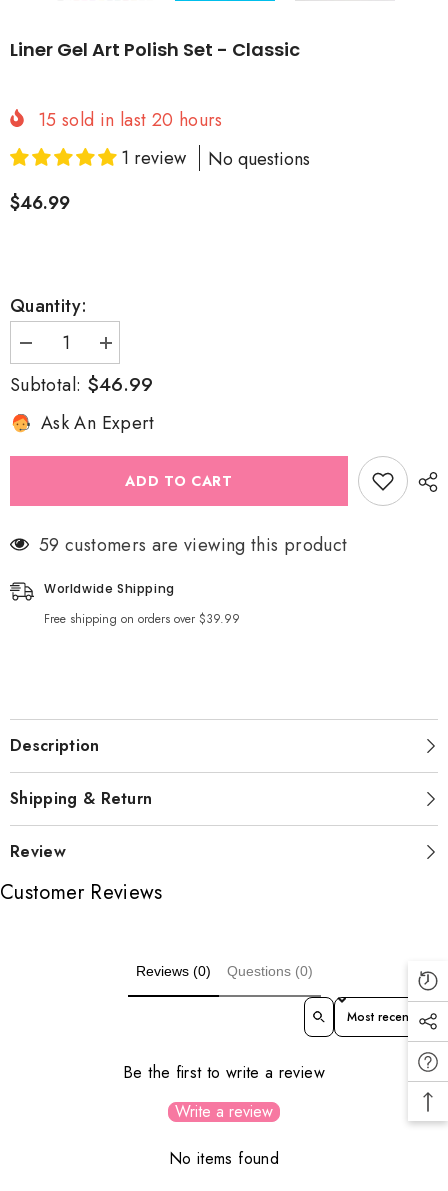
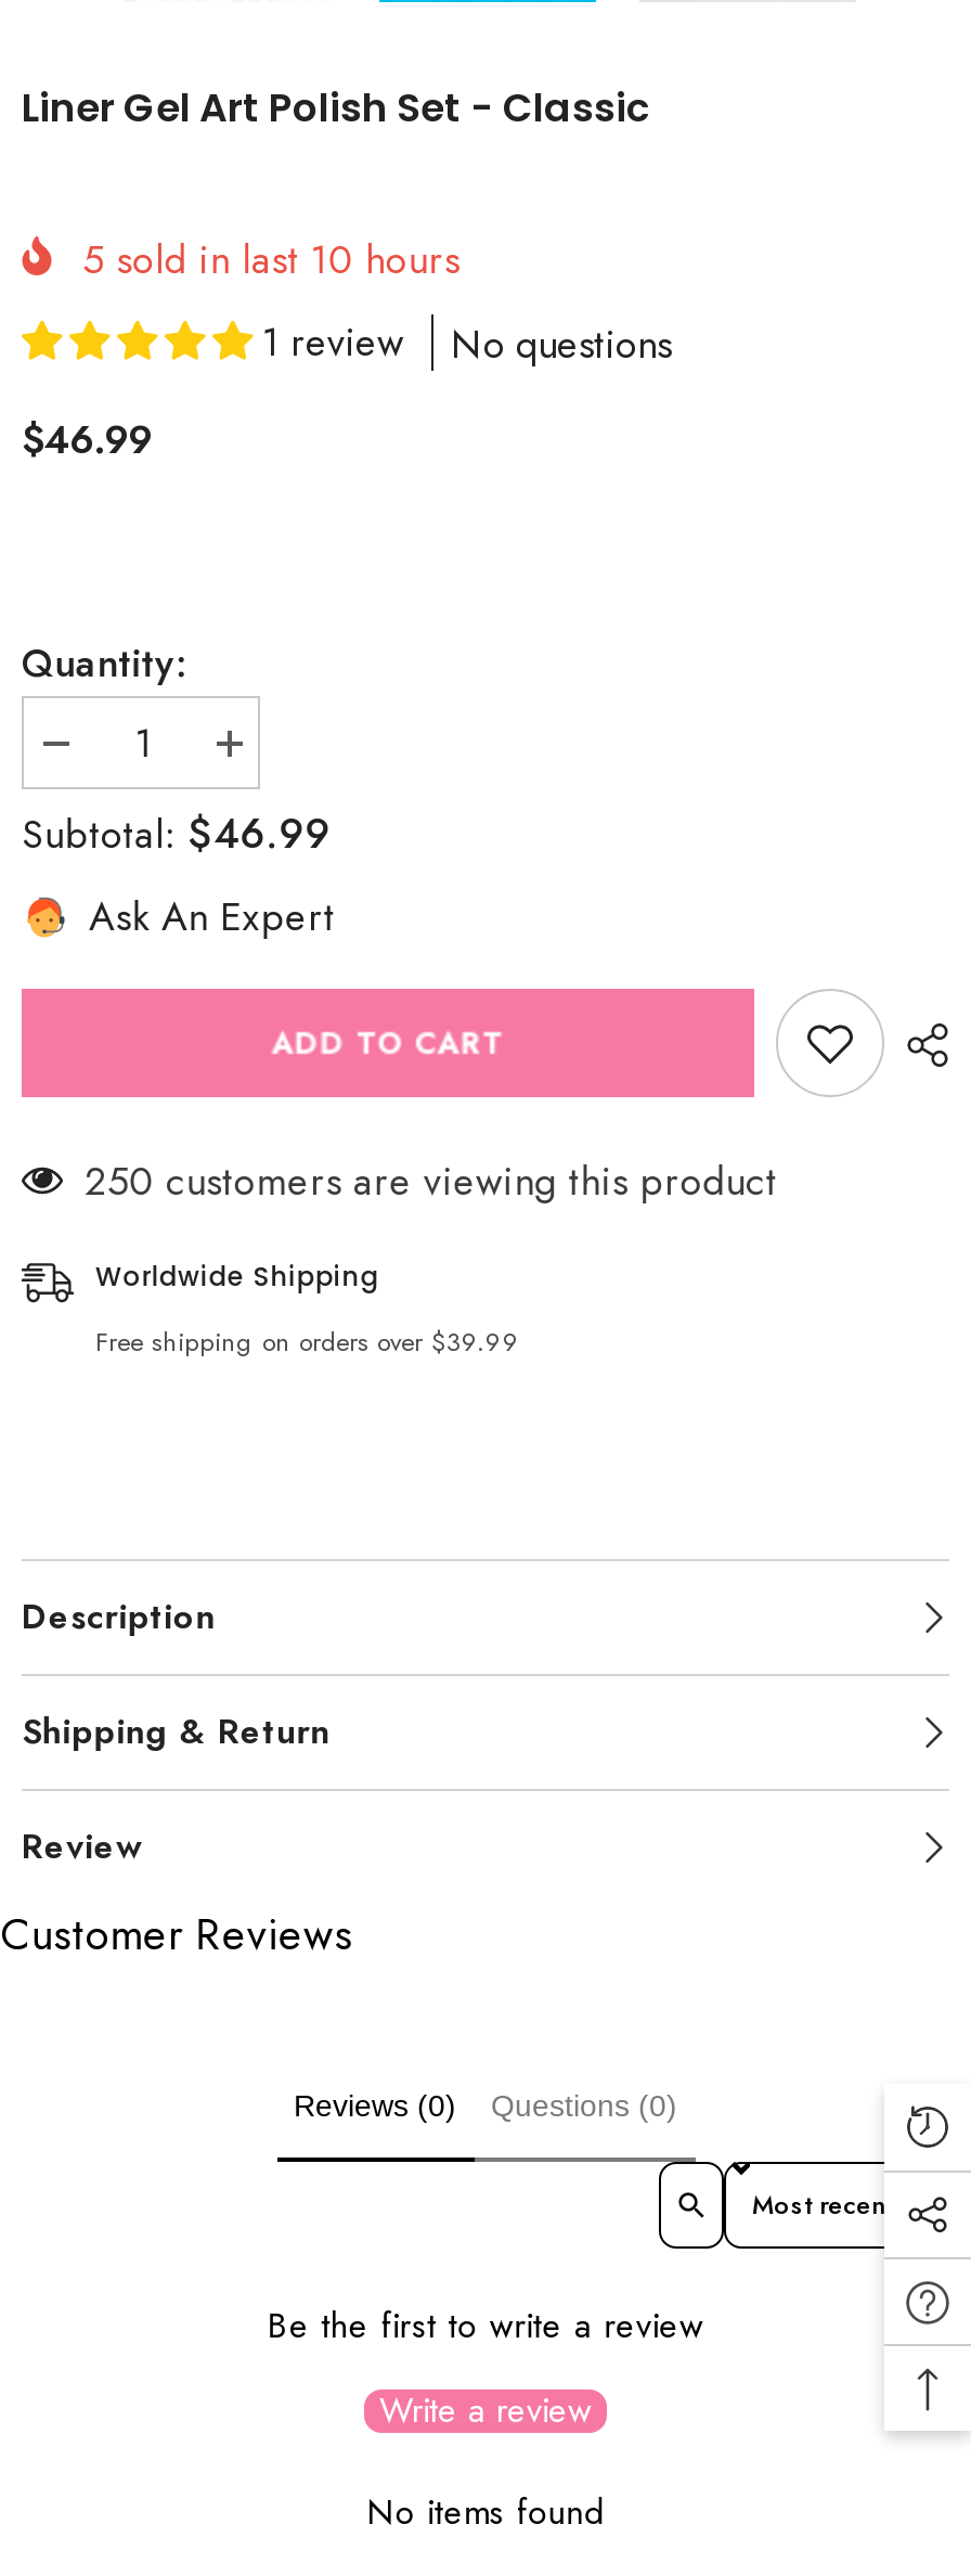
- 15 sold in last 20 hours
+ 5 sold in last 10 hours

- 59 customers are viewing this product
+ 250 customers are viewing this product
